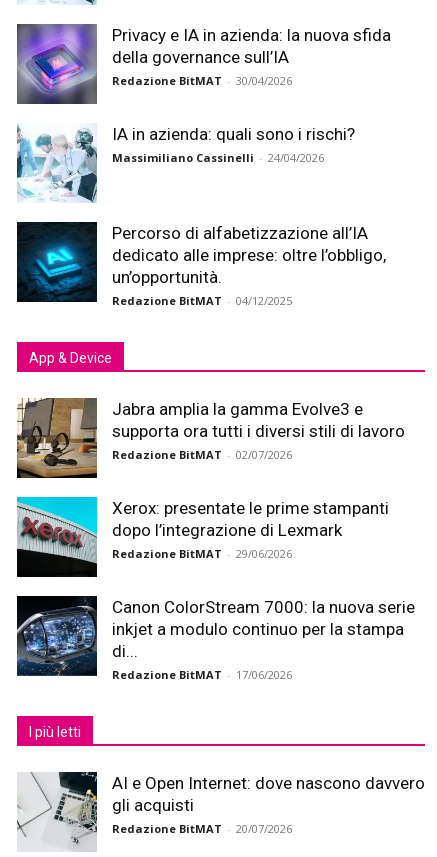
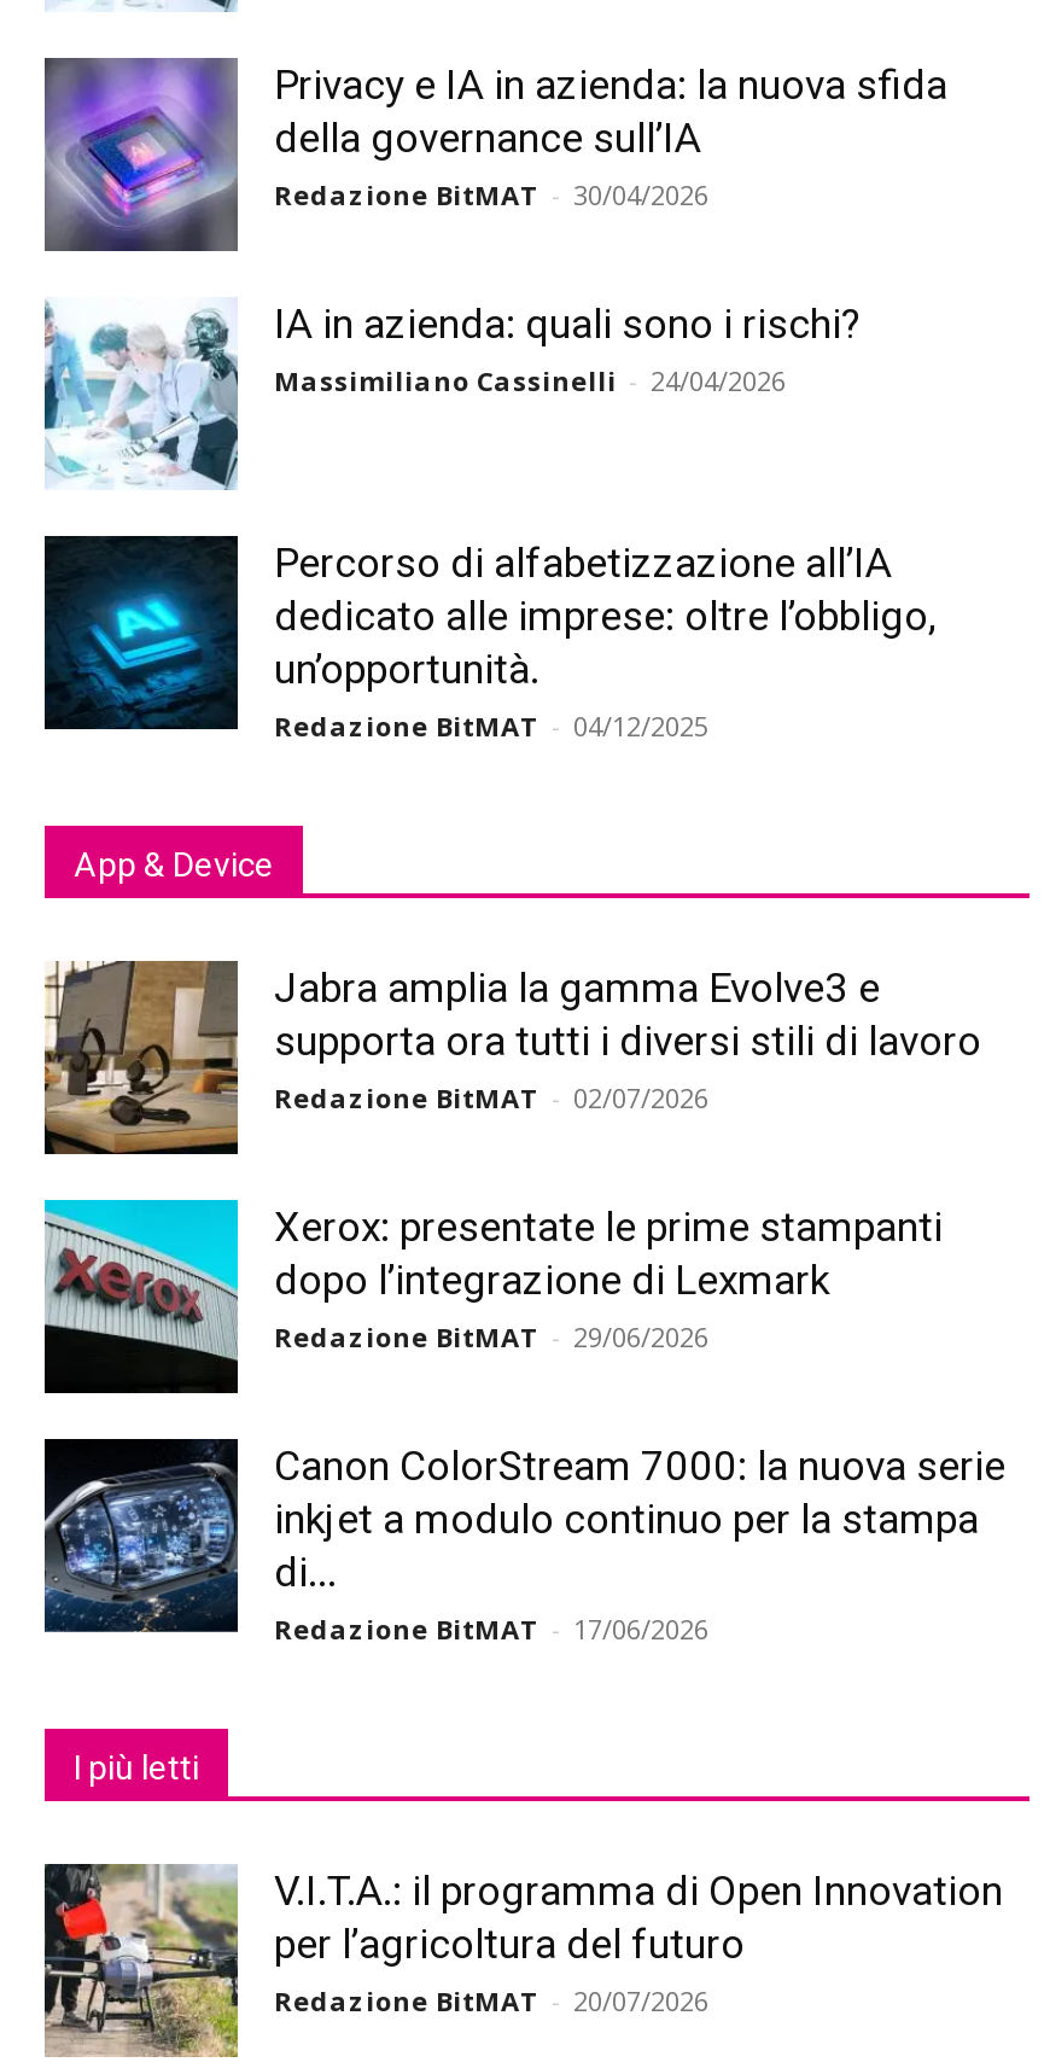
- [image]
- AI e Open Internet: dove nascono davvero
- gli acquisti
+ [image]
+ V.I.T.A.: il programma di Open Innovation
+ per l’agricoltura del futuro
